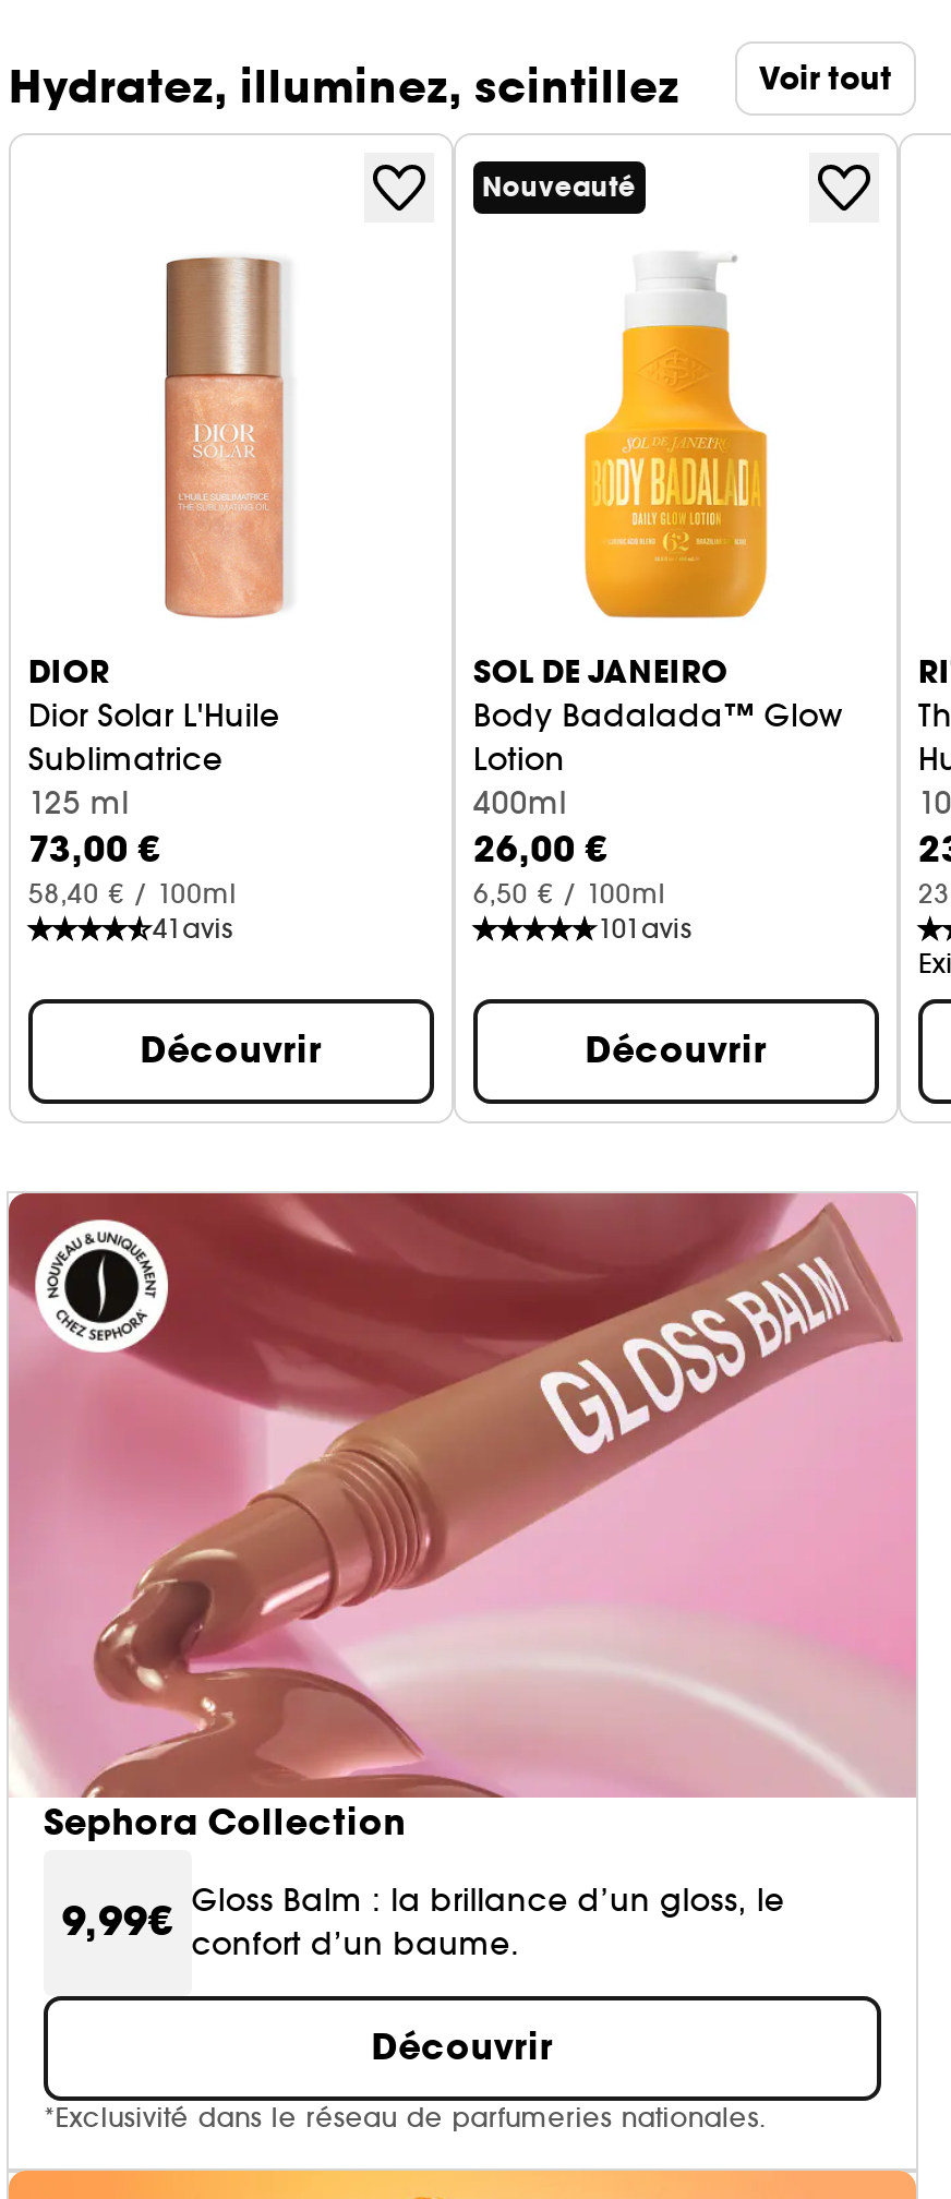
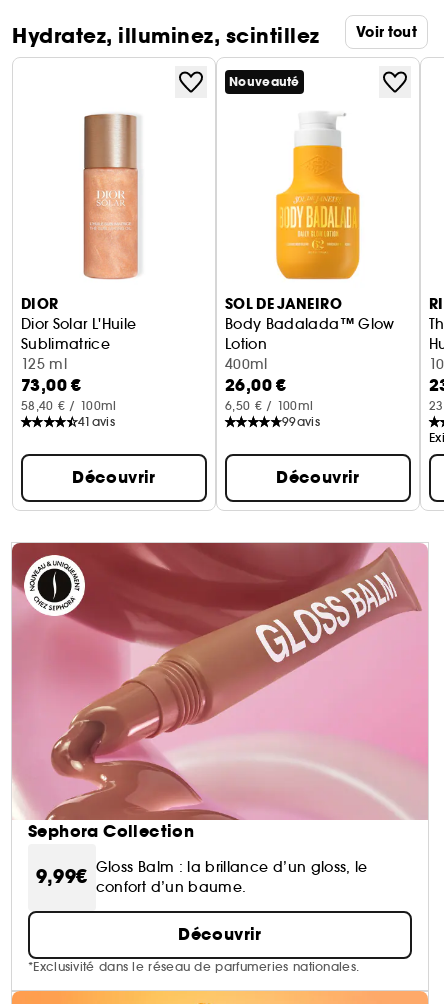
- 101 avis
+ 99 avis
